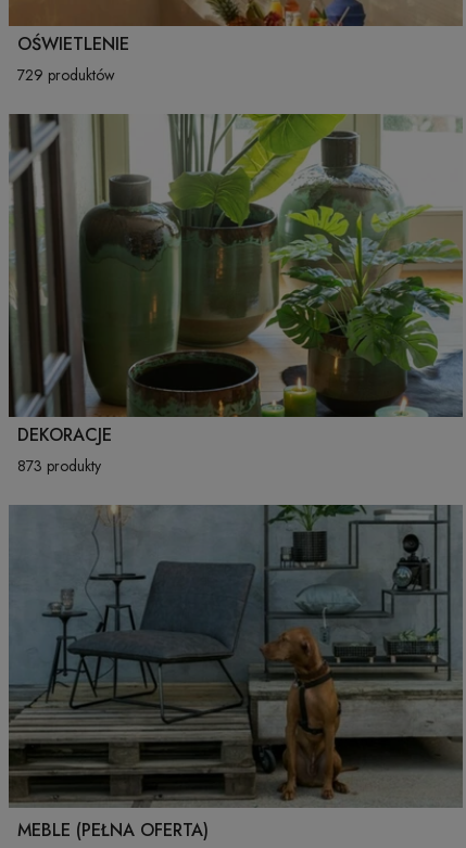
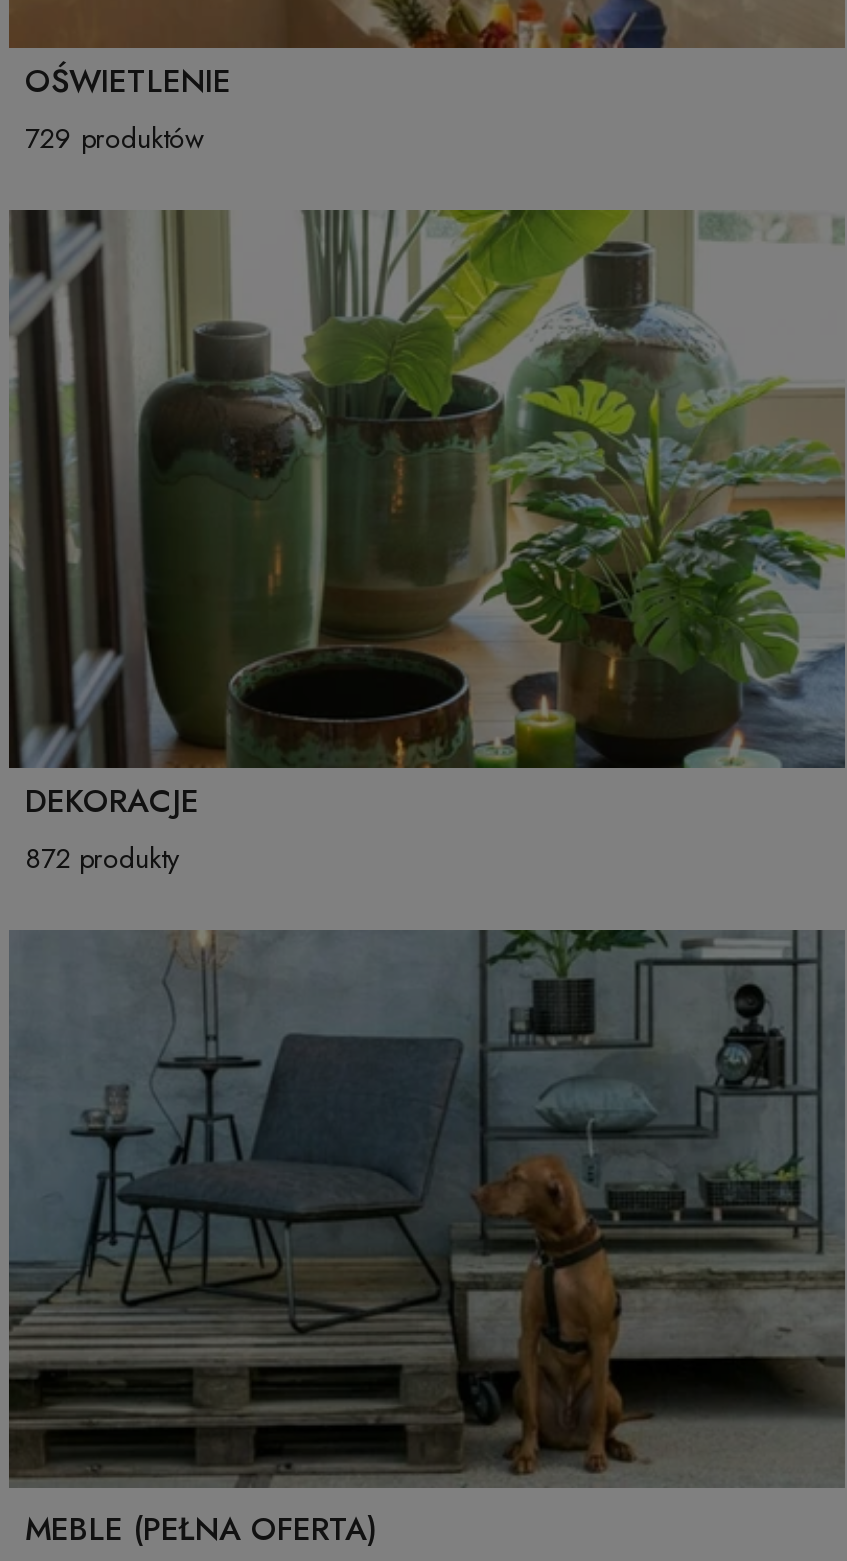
- 873 produkty
+ 872 produkty
